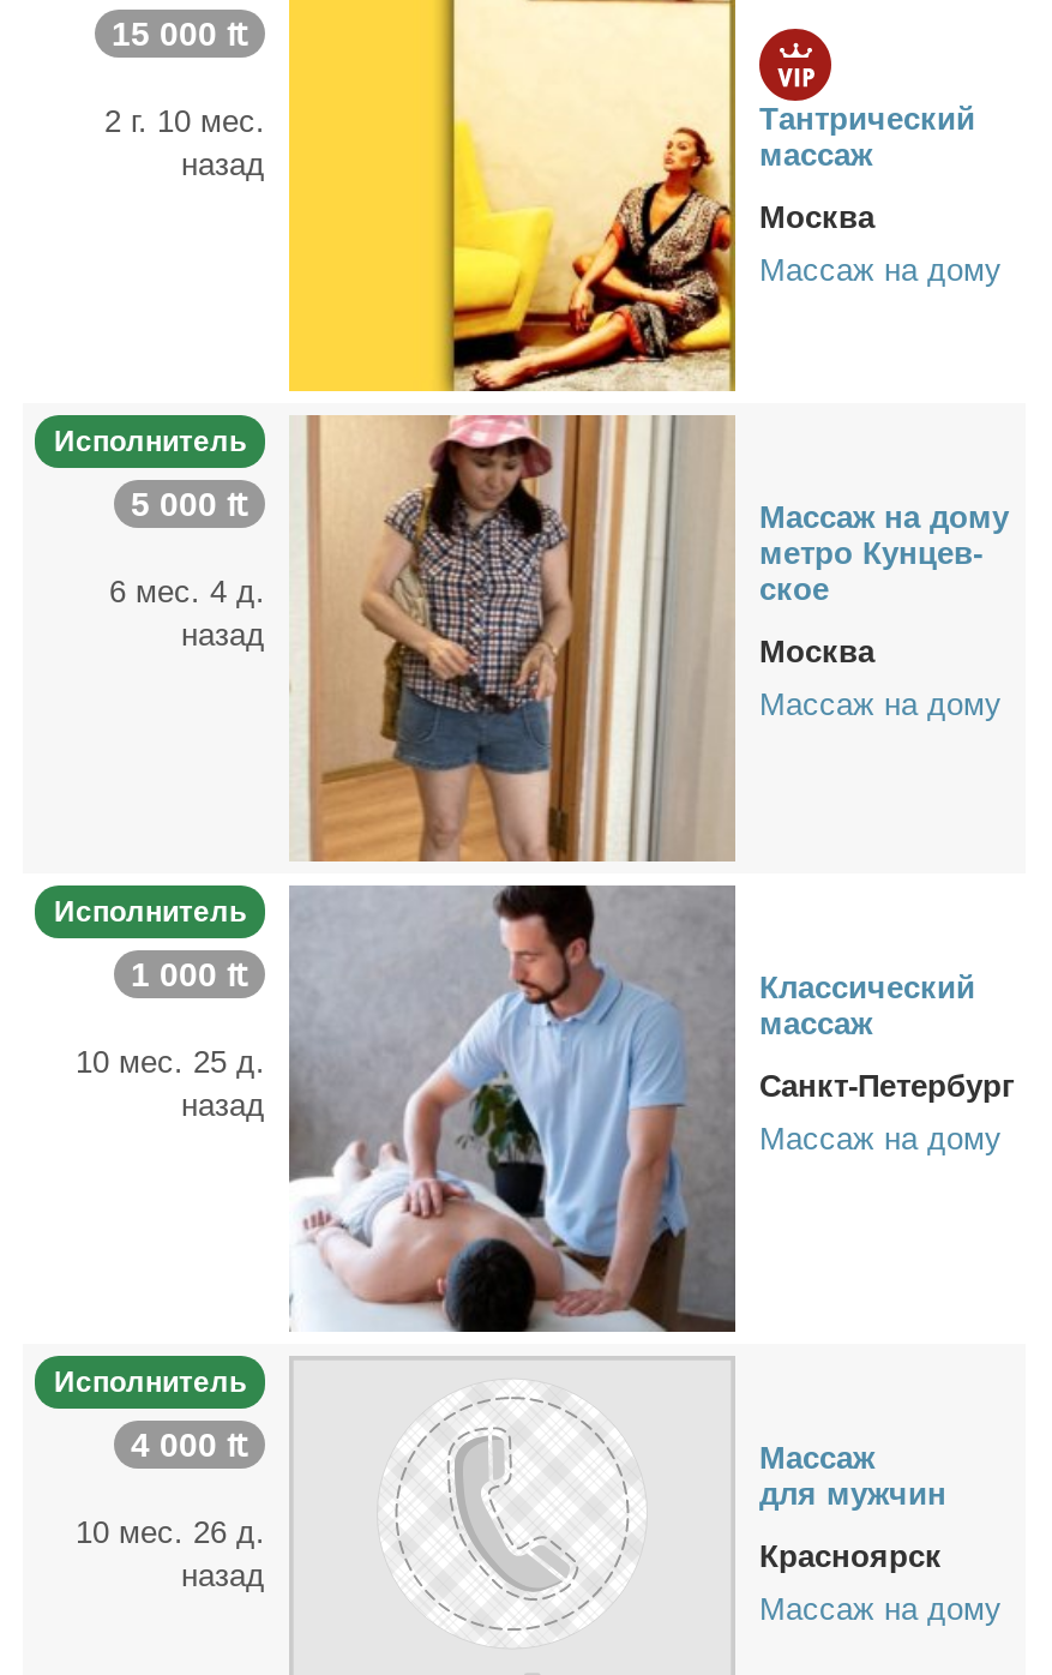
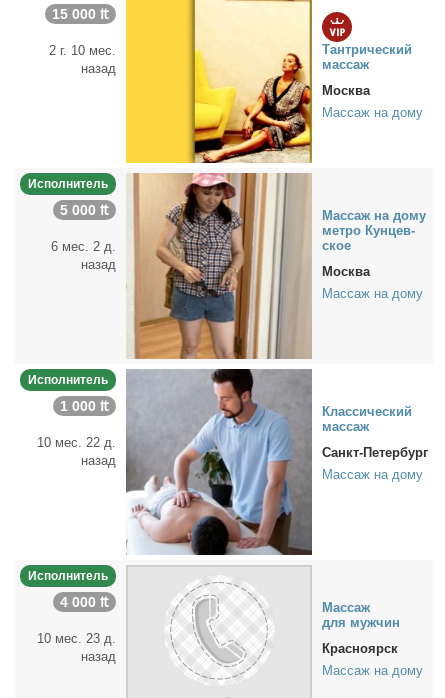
- 6 мес. 4 д.
+ 6 мес. 2 д.

- 10 мес. 25 д.
+ 10 мес. 22 д.

- 10 мес. 26 д.
+ 10 мес. 23 д.
